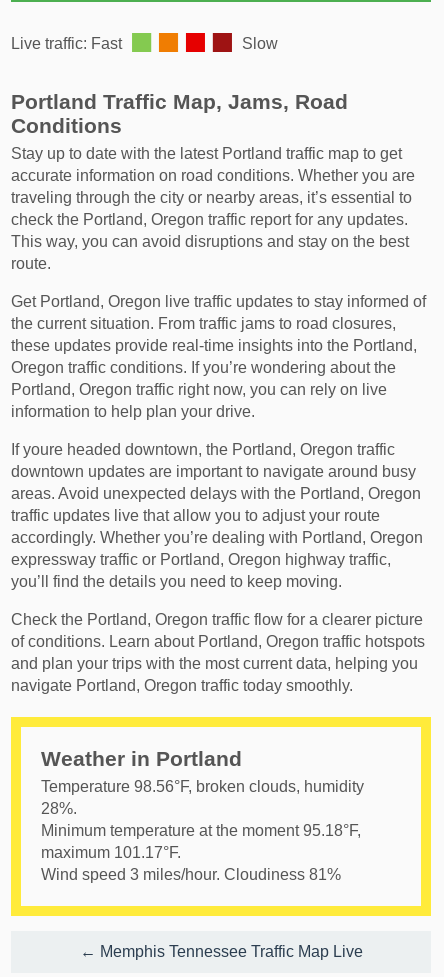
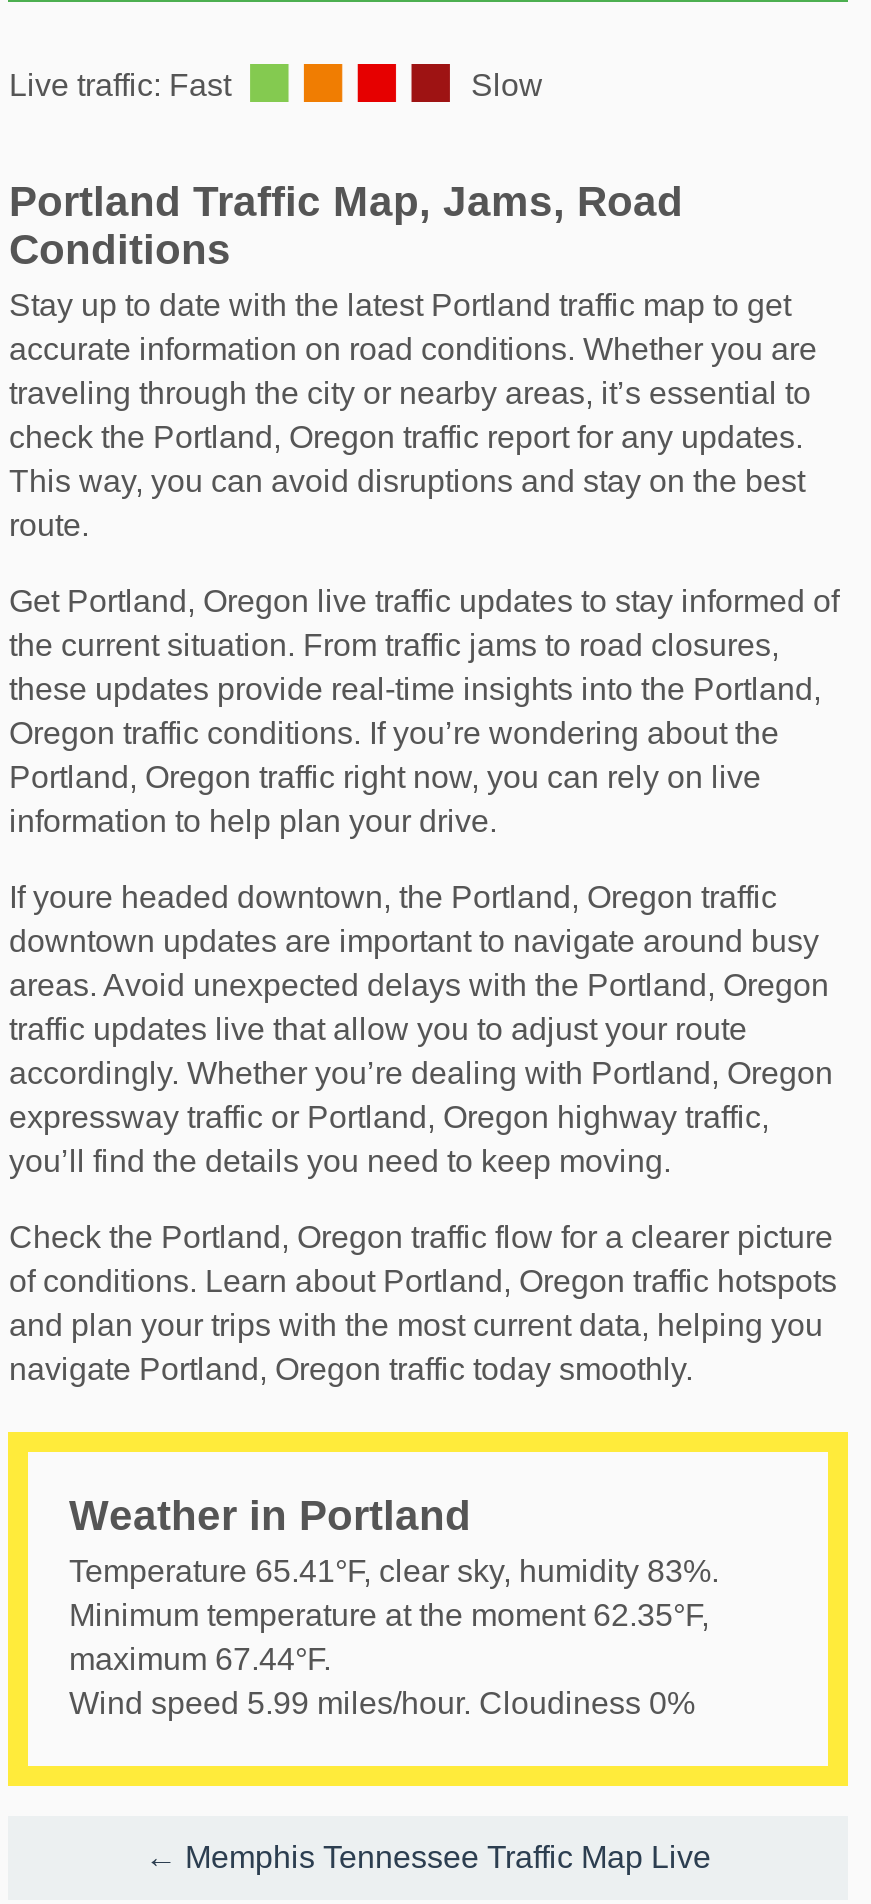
- Temperature 98.56°F, broken clouds, humidity
- 28%.
- Minimum temperature at the moment 95.18°F,
- maximum 101.17°F.
- Wind speed 3 miles/hour. Cloudiness 81%
+ Temperature 65.41°F, clear sky, humidity 83%.
+ Minimum temperature at the moment 62.35°F,
+ maximum 67.44°F.
+ Wind speed 5.99 miles/hour. Cloudiness 0%
